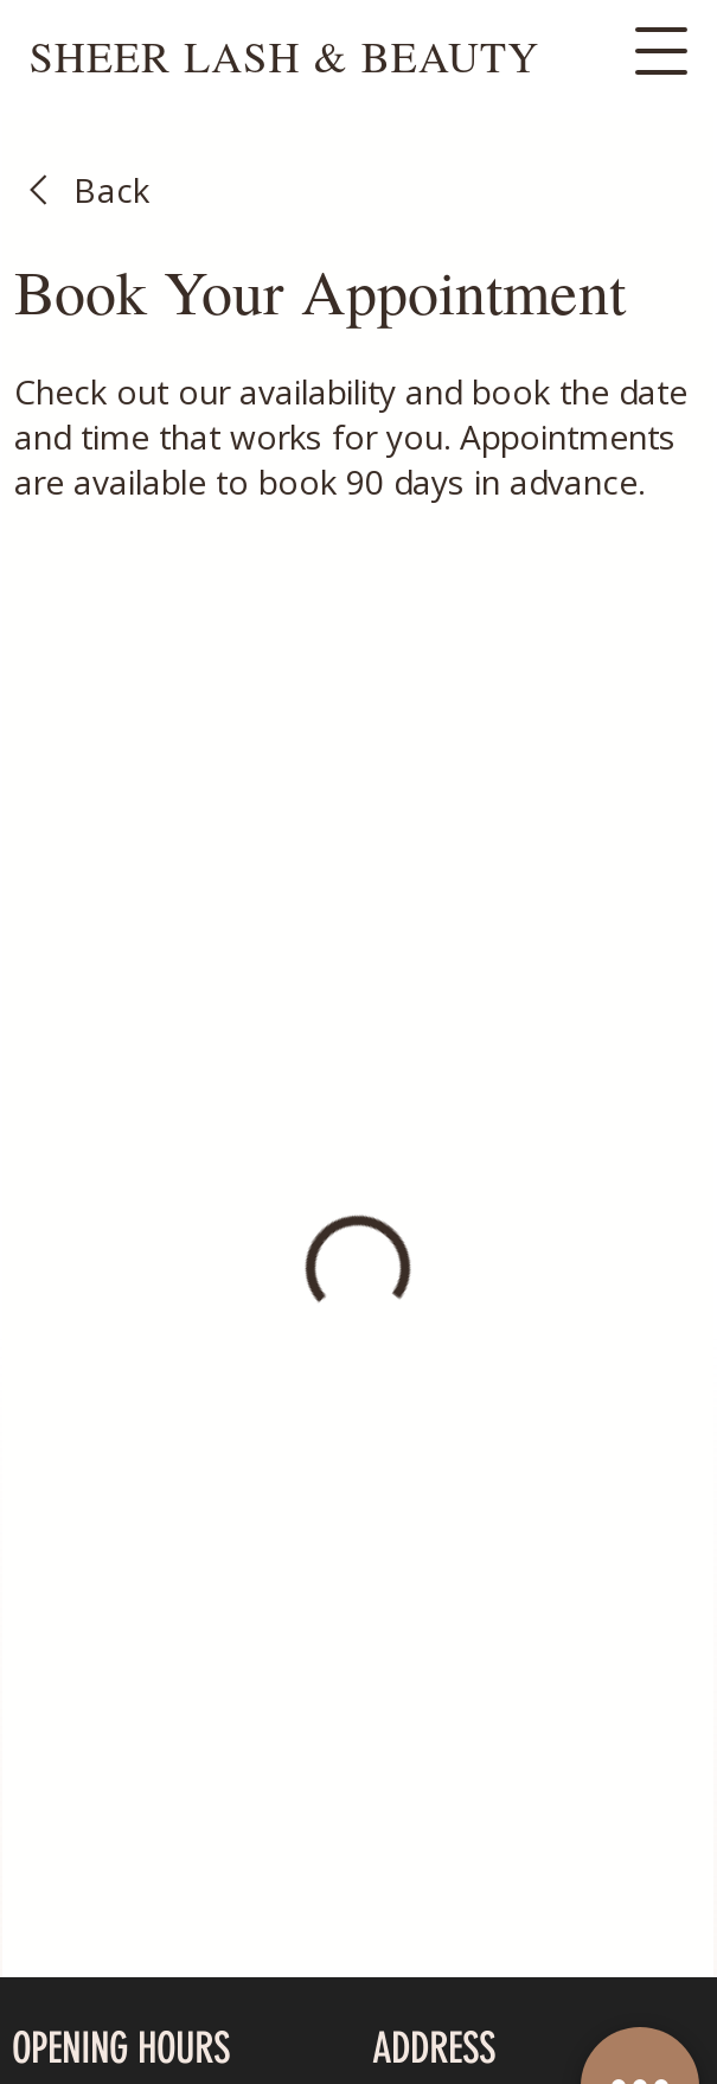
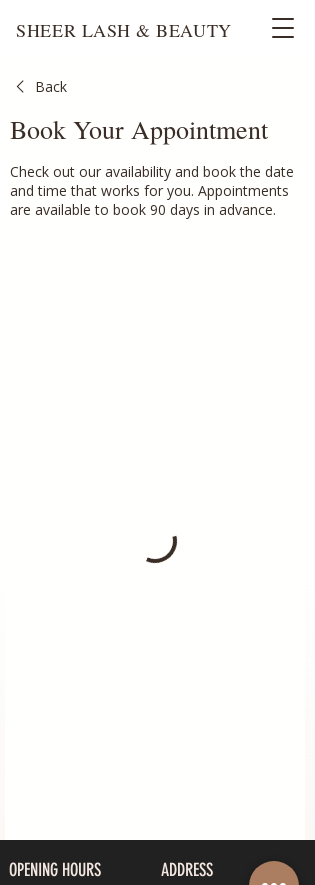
- [image]
+ [image]
